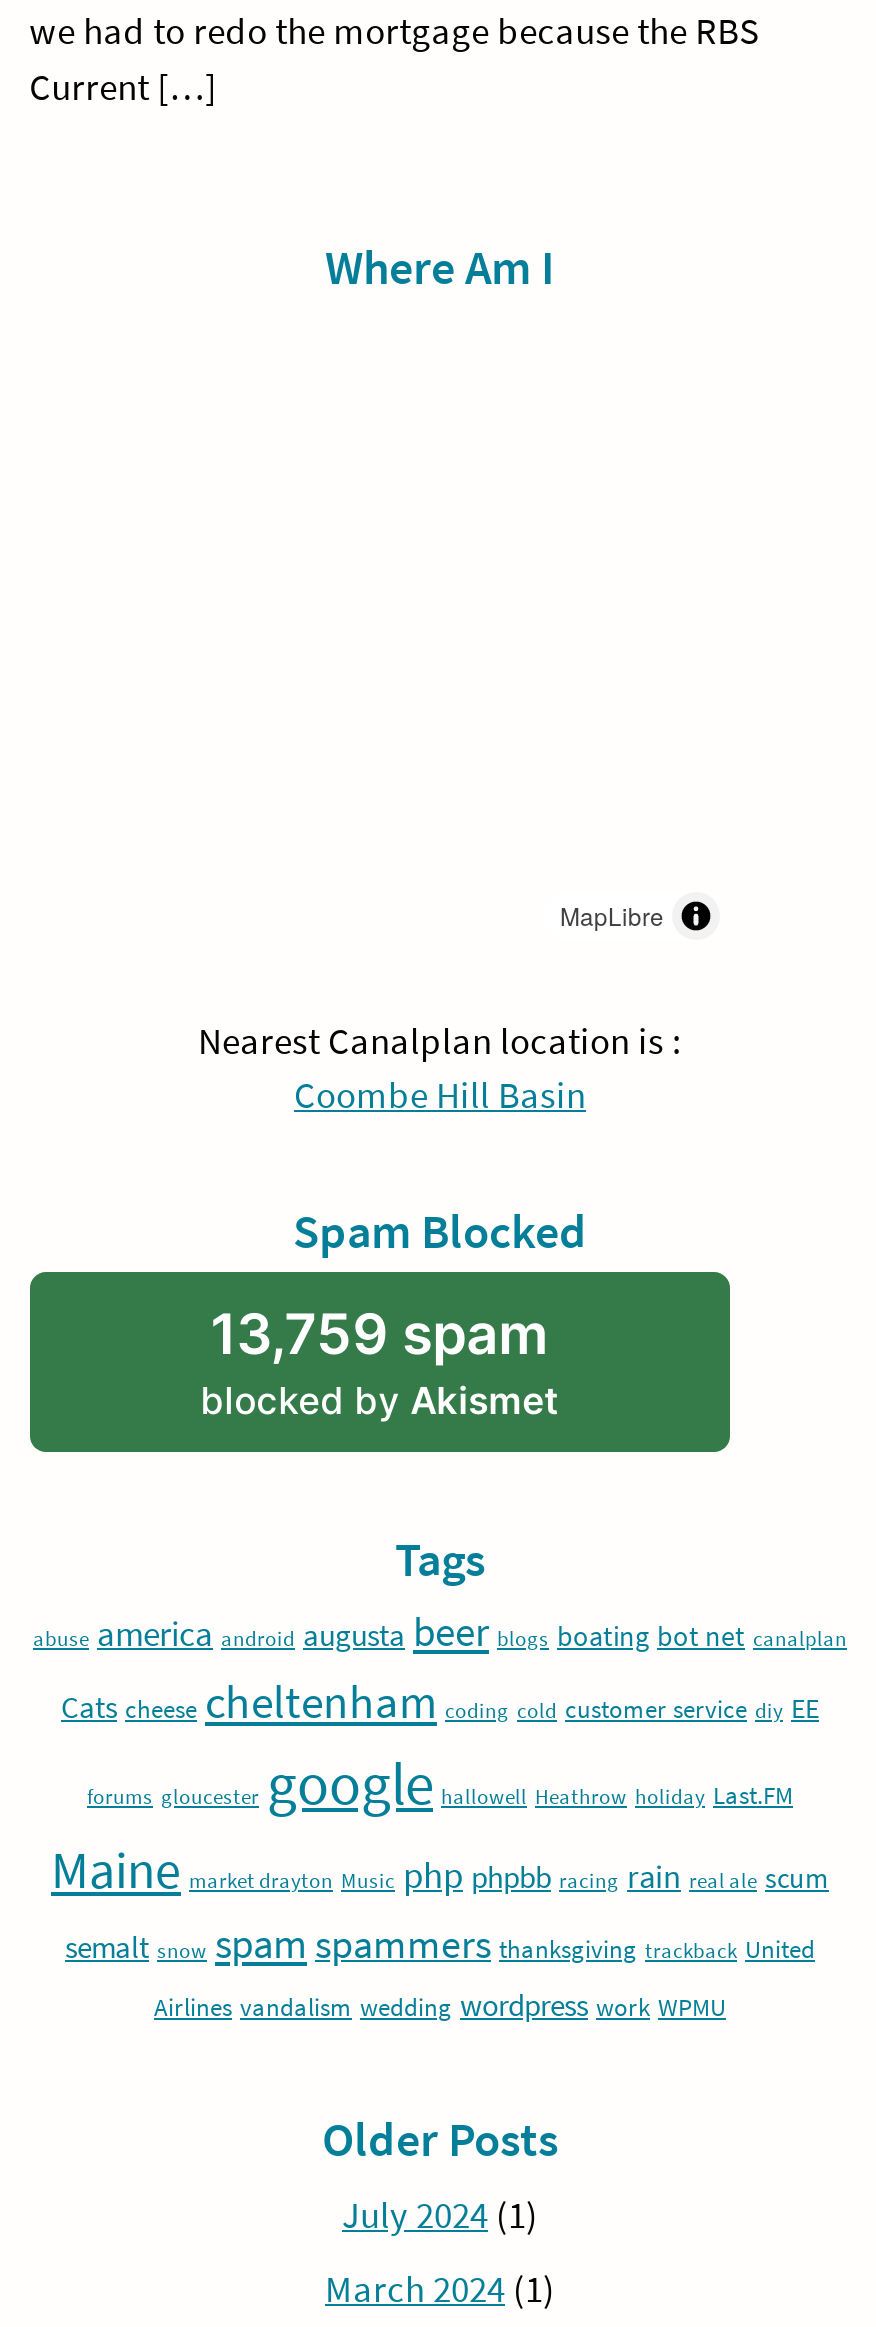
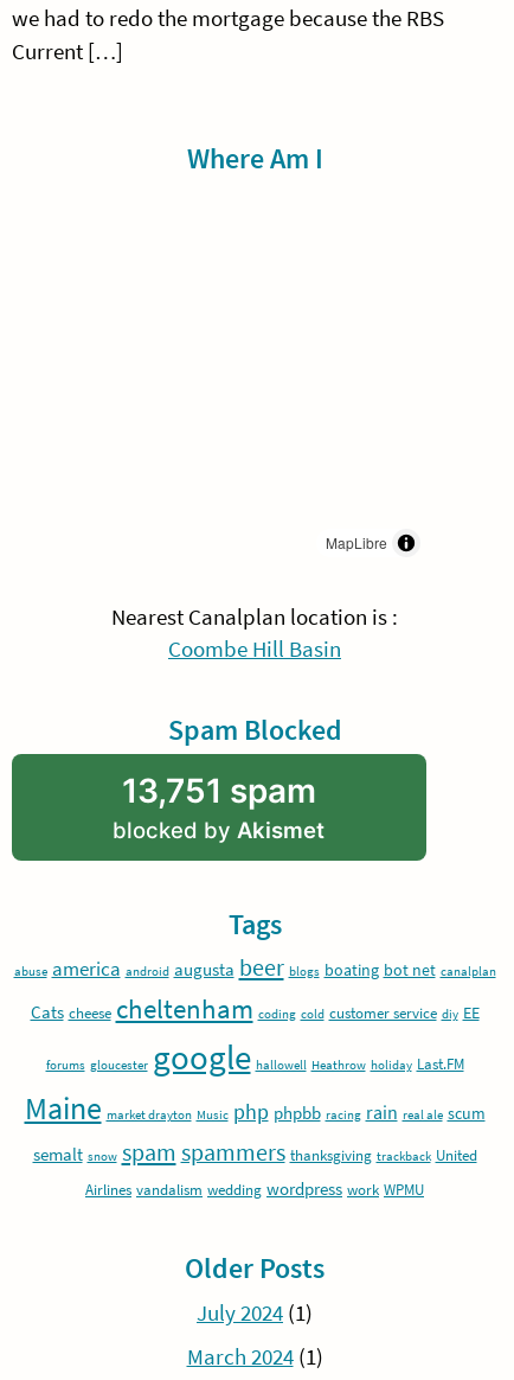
- 13,759 spam
+ 13,751 spam
